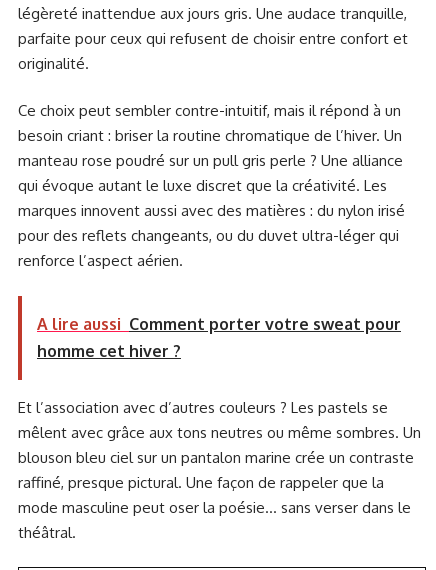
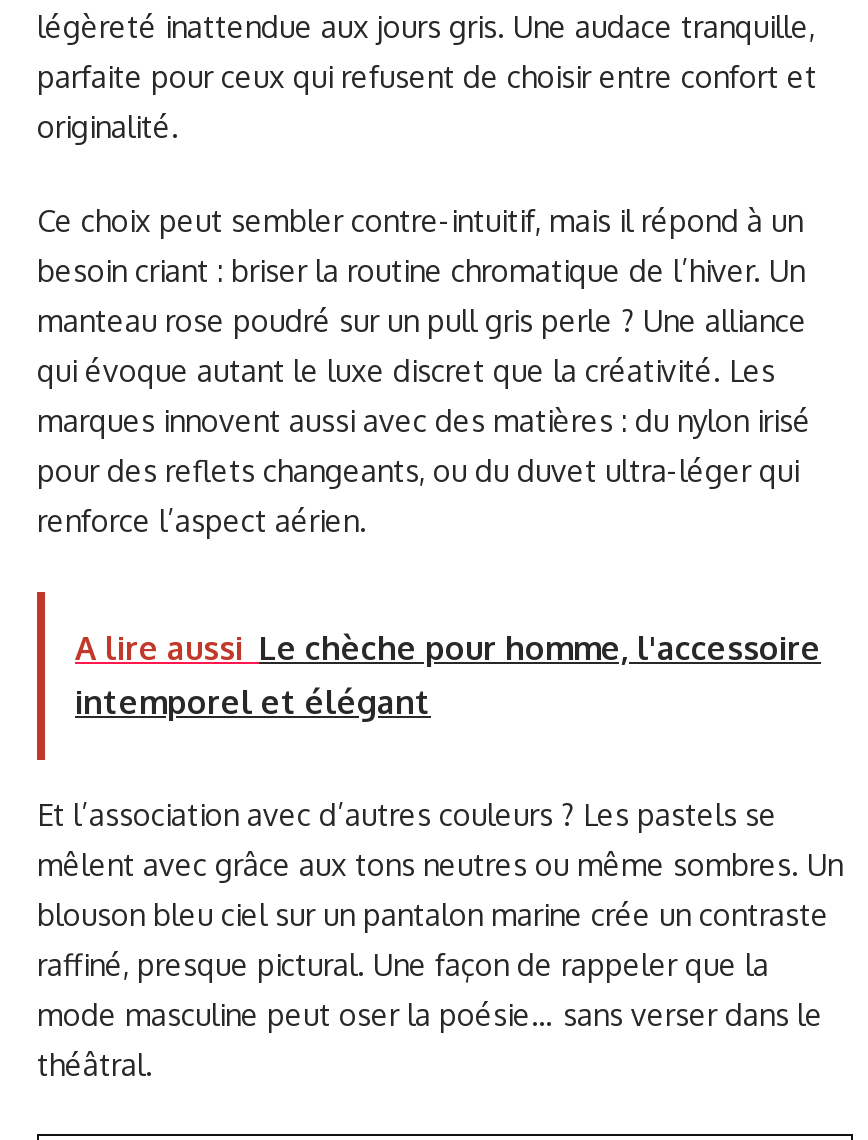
- A lire aussi Comment porter votre sweat pour
- homme cet hiver ?
+ A lire aussi Le chèche pour homme, l'accessoire
+ intemporel et élégant
